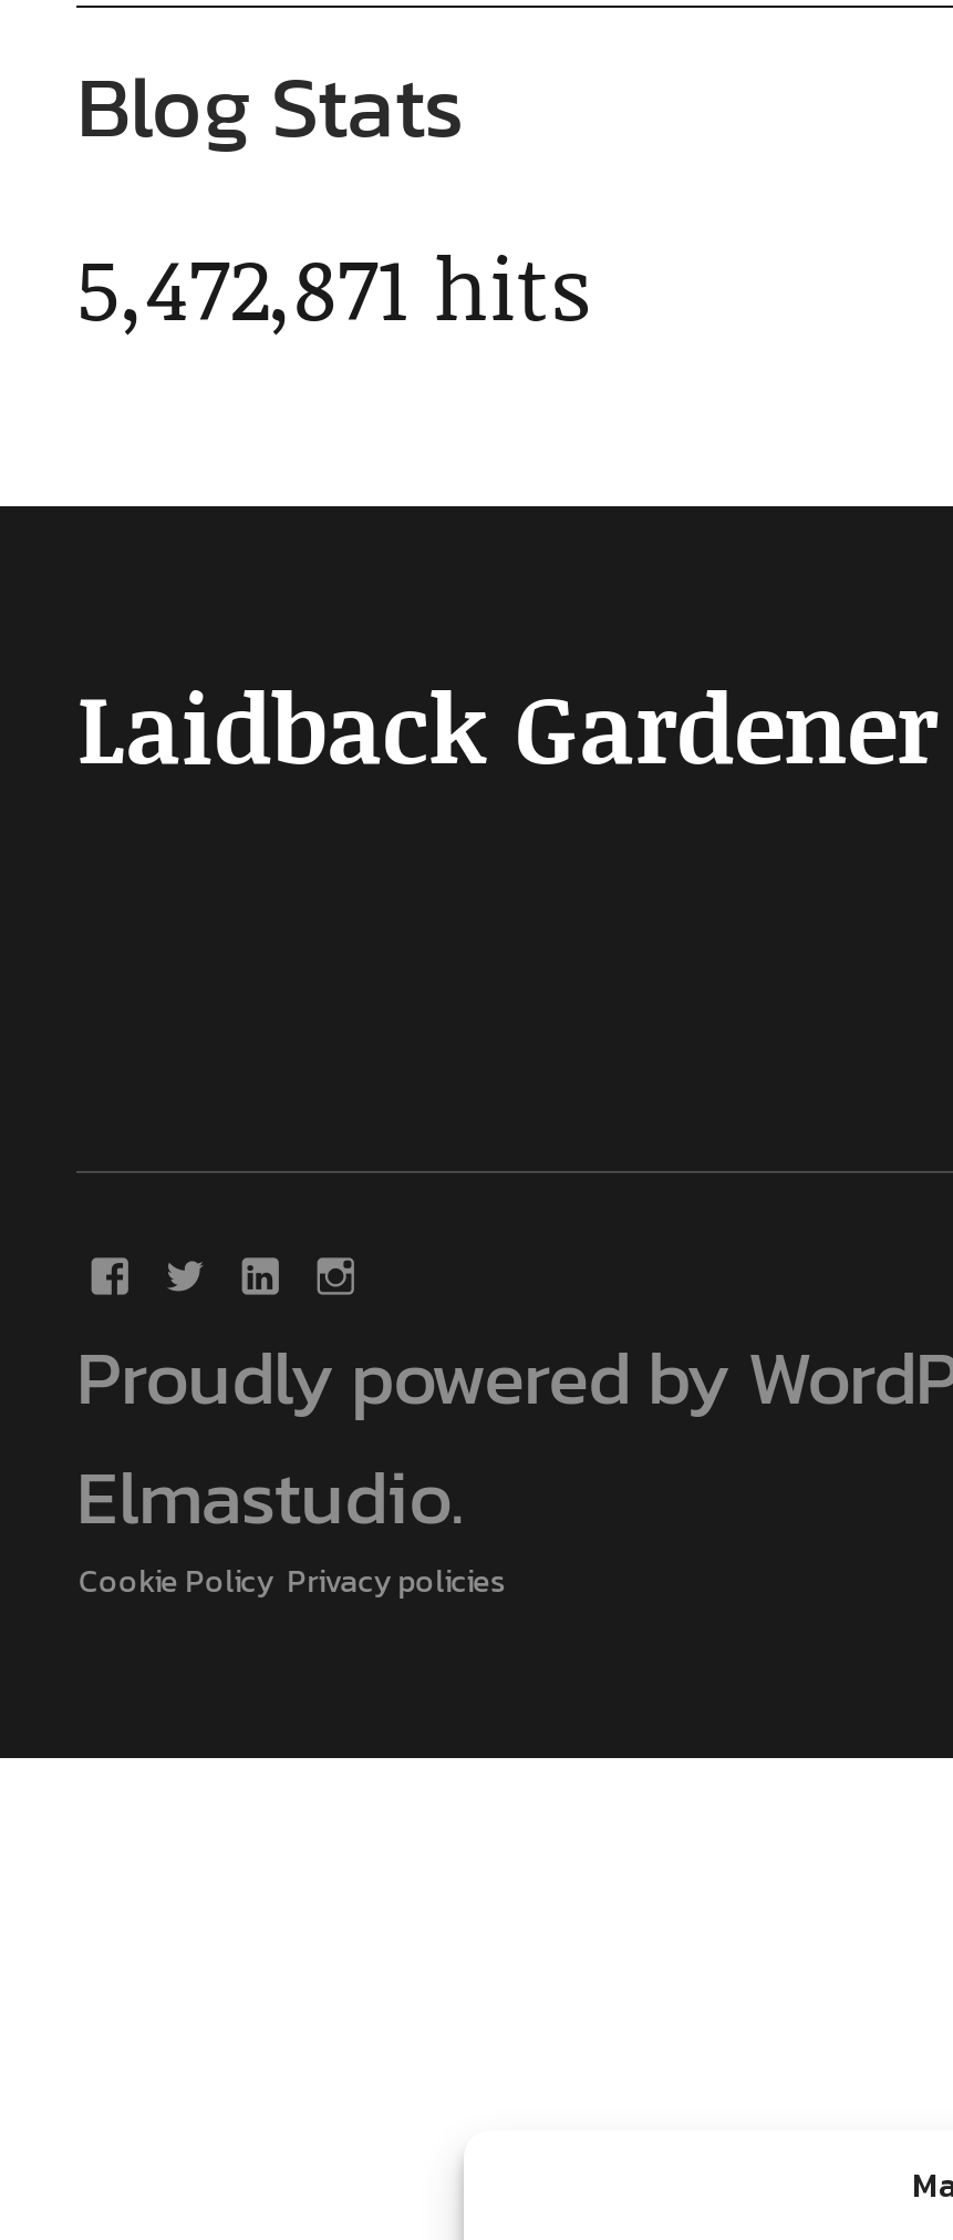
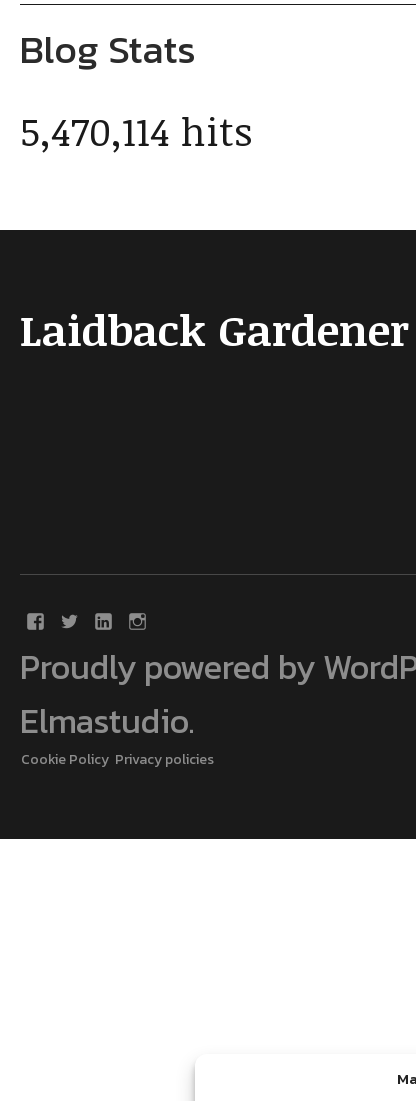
- 5,472,871 hits
+ 5,470,114 hits
